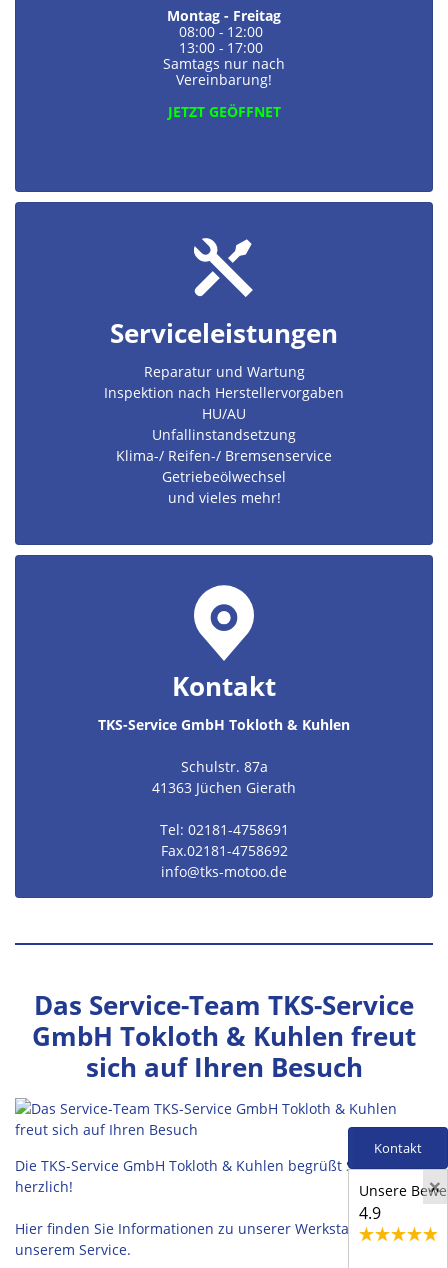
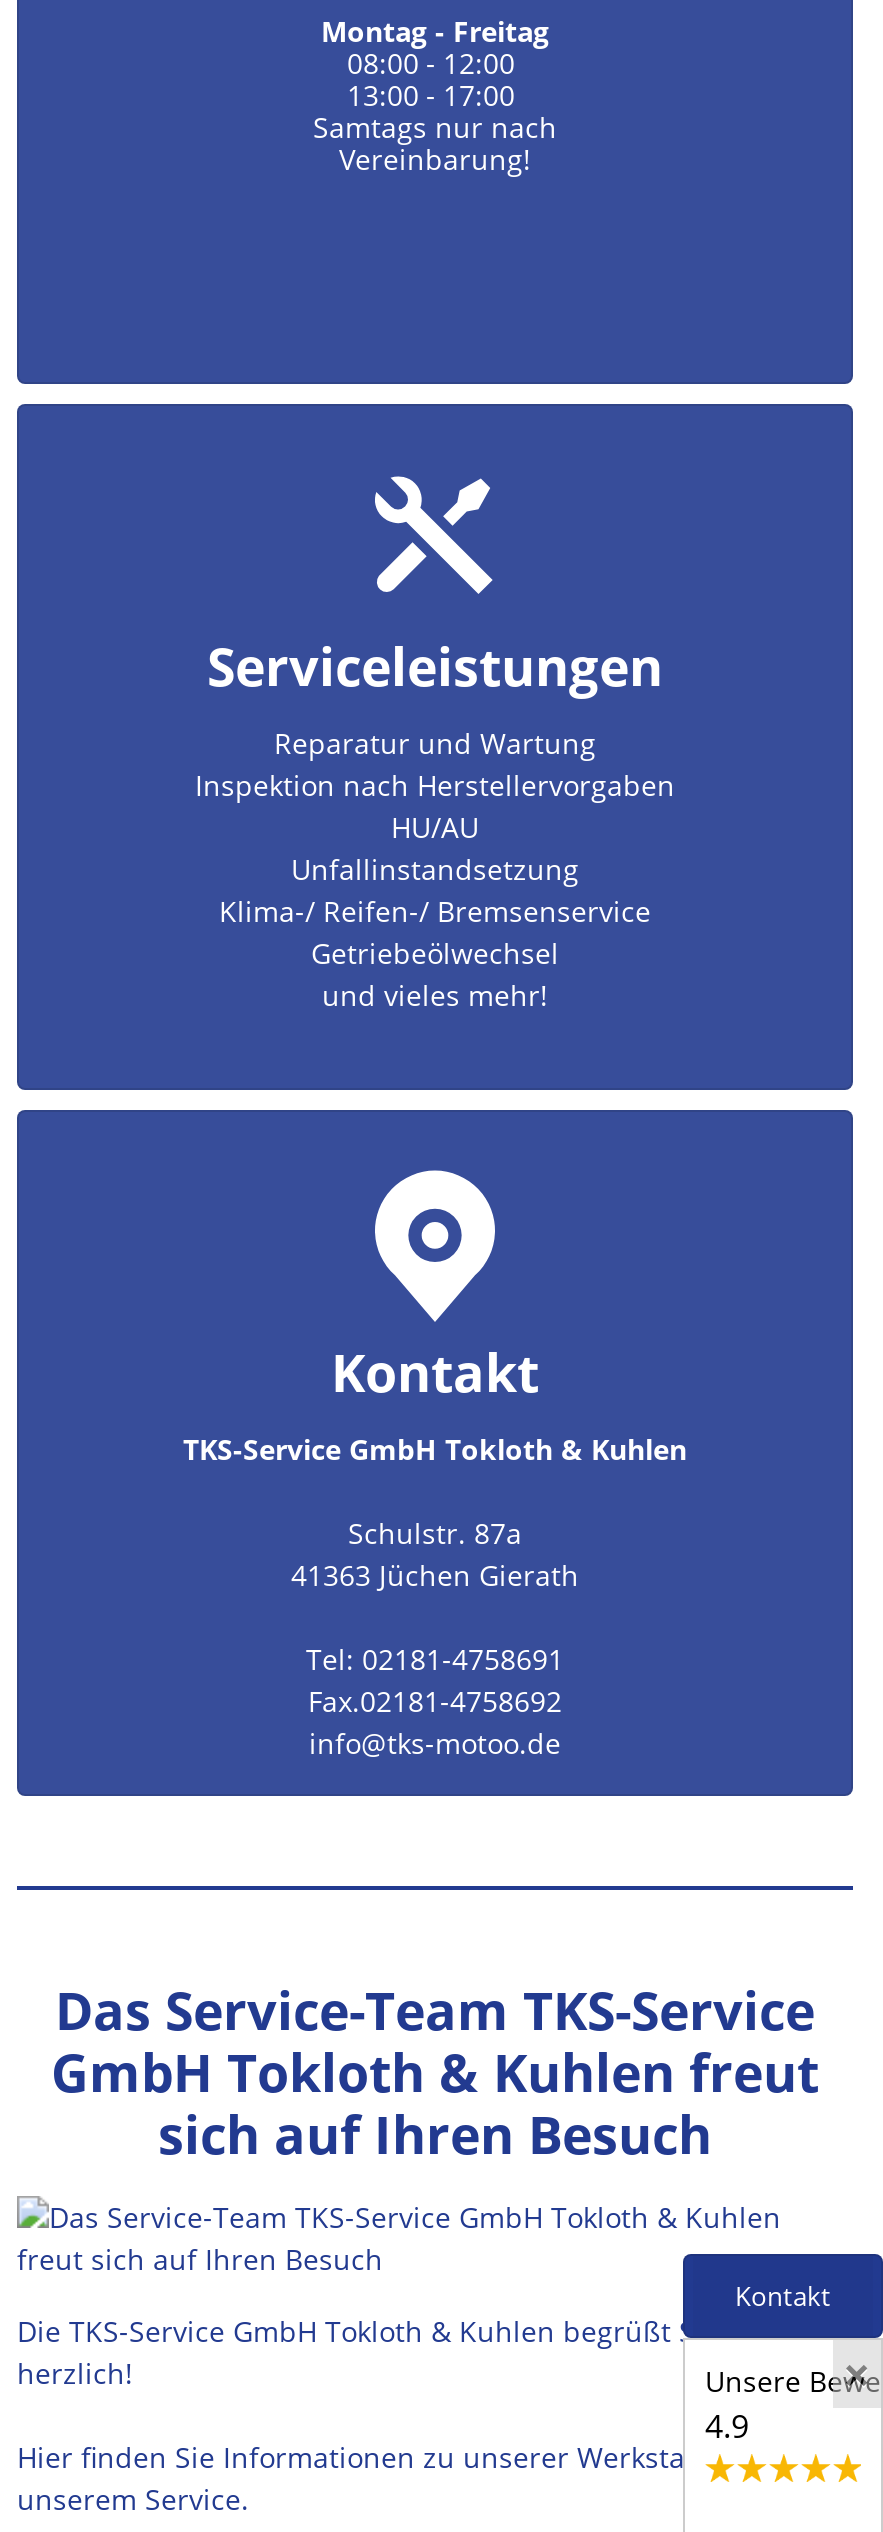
- JETZT GEÖFFNET
